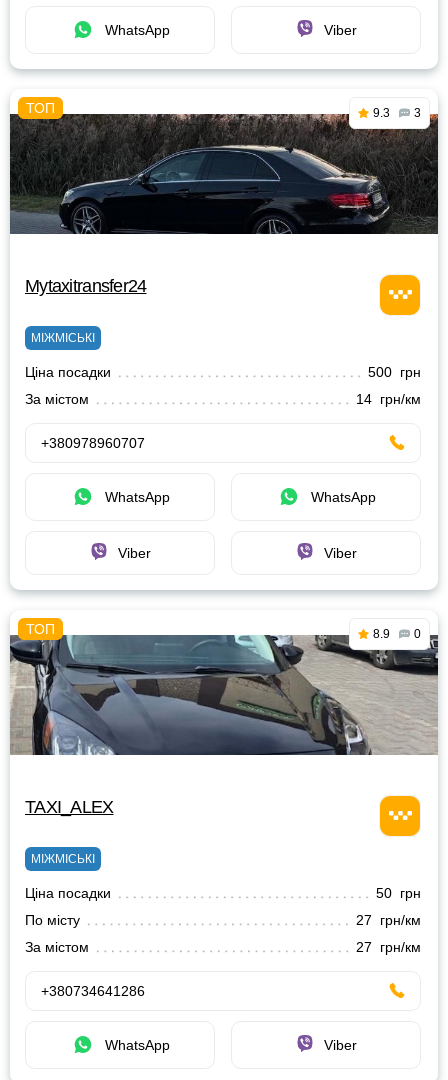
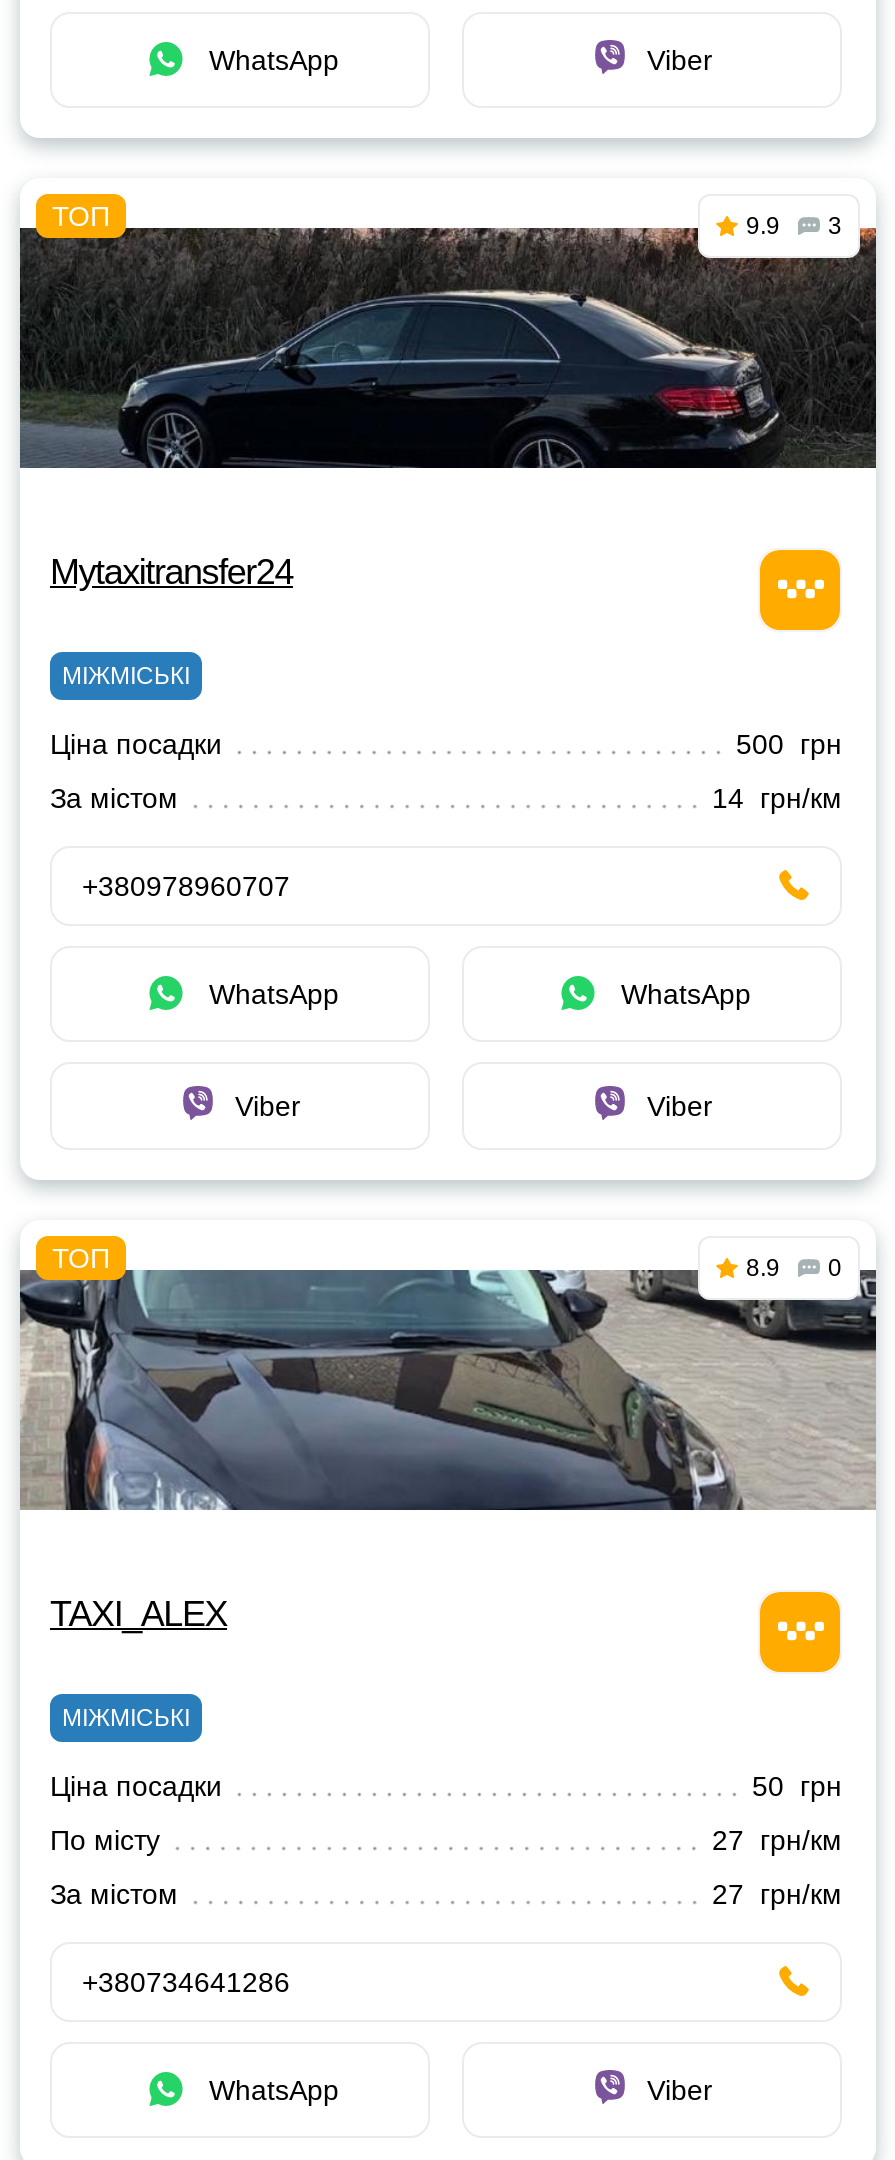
- 9.3 3
+ 9.9 3
